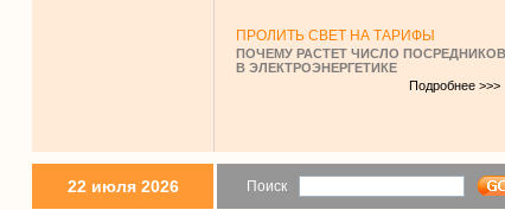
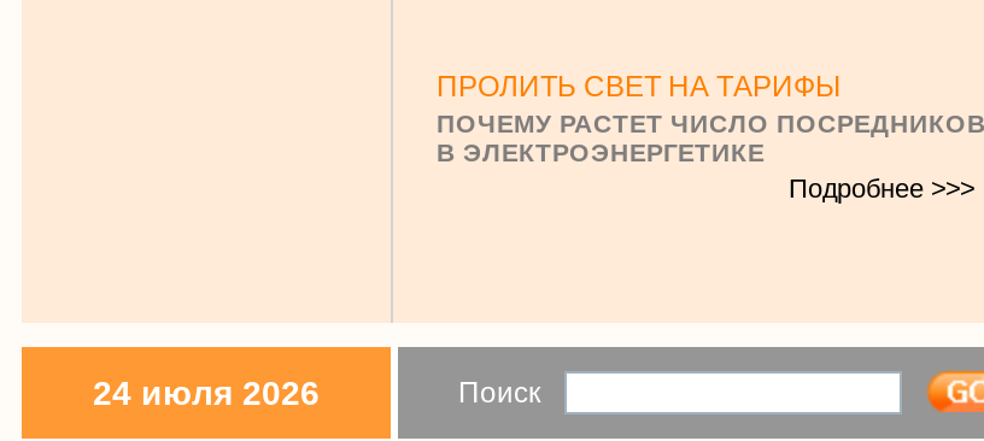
- 22 июля 2026
+ 24 июля 2026
